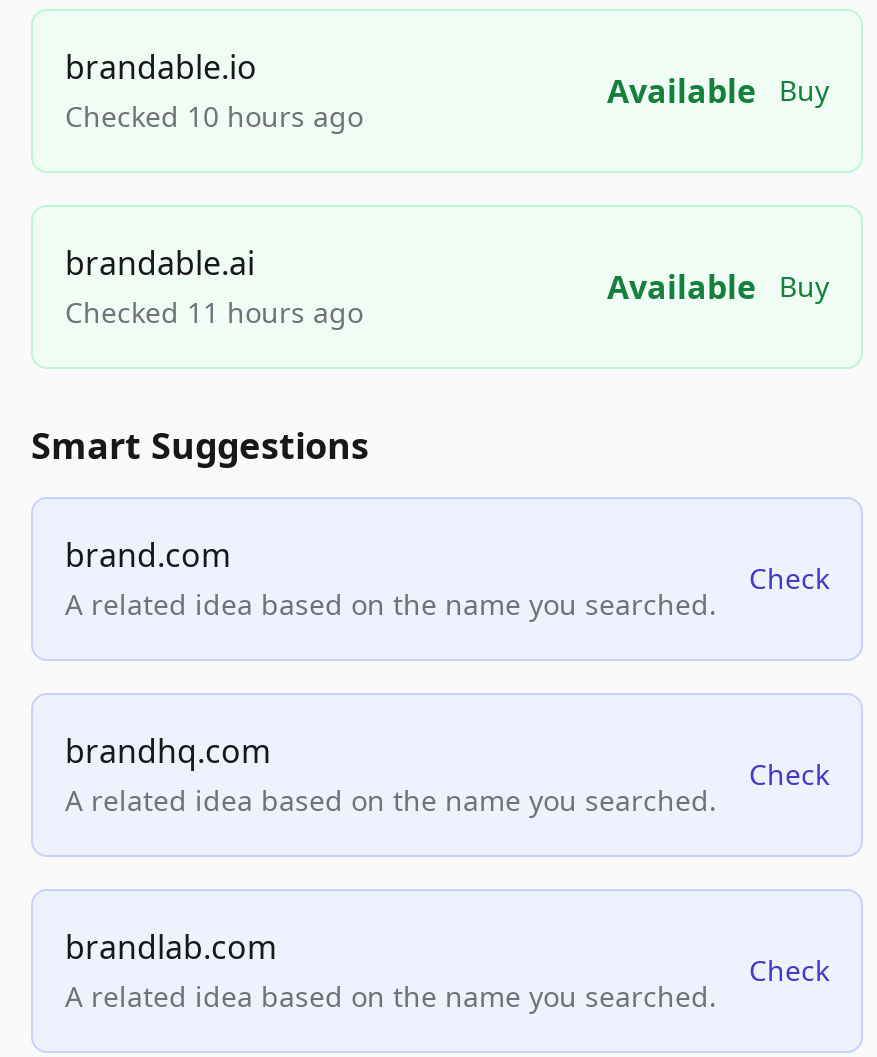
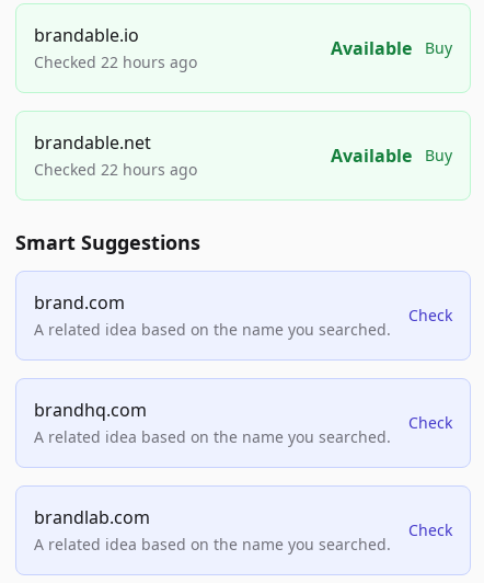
- Checked 10 hours ago
+ Checked 22 hours ago

- brandable.ai
- Checked 11 hours ago
+ brandable.net
+ Checked 22 hours ago
